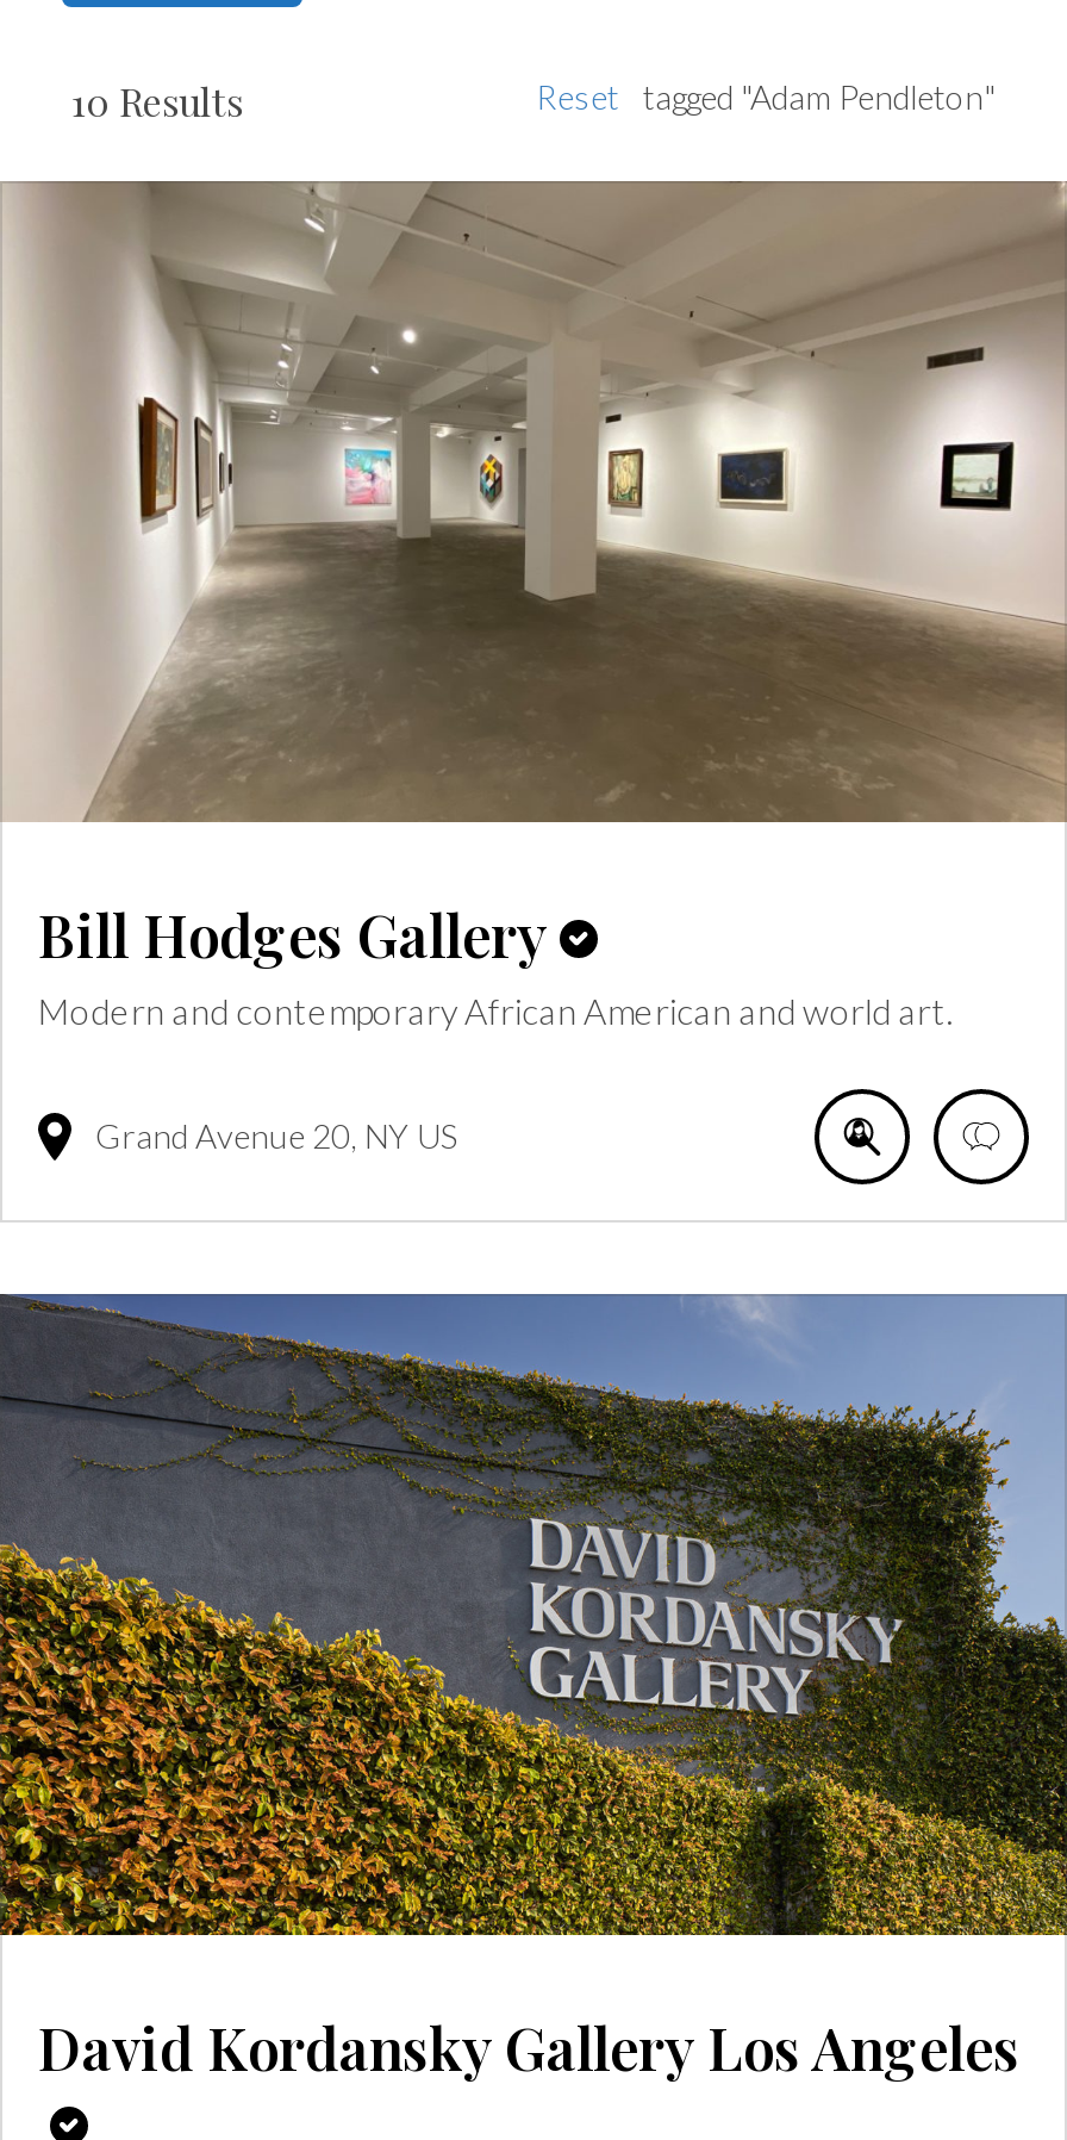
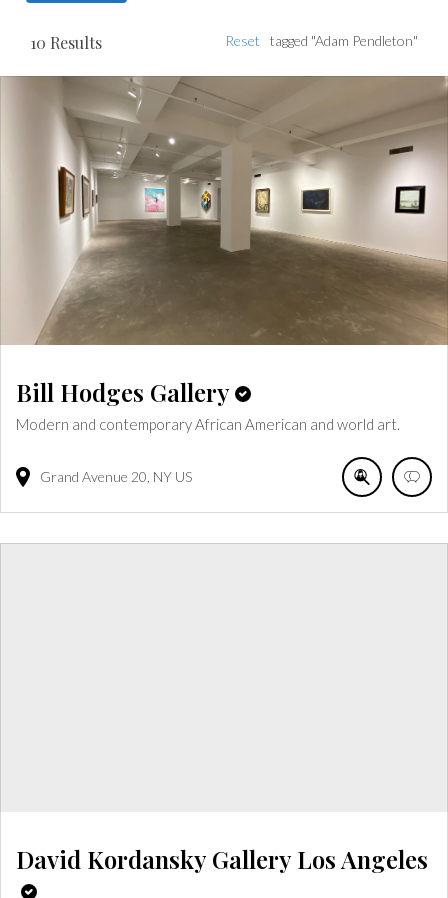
- [image]
